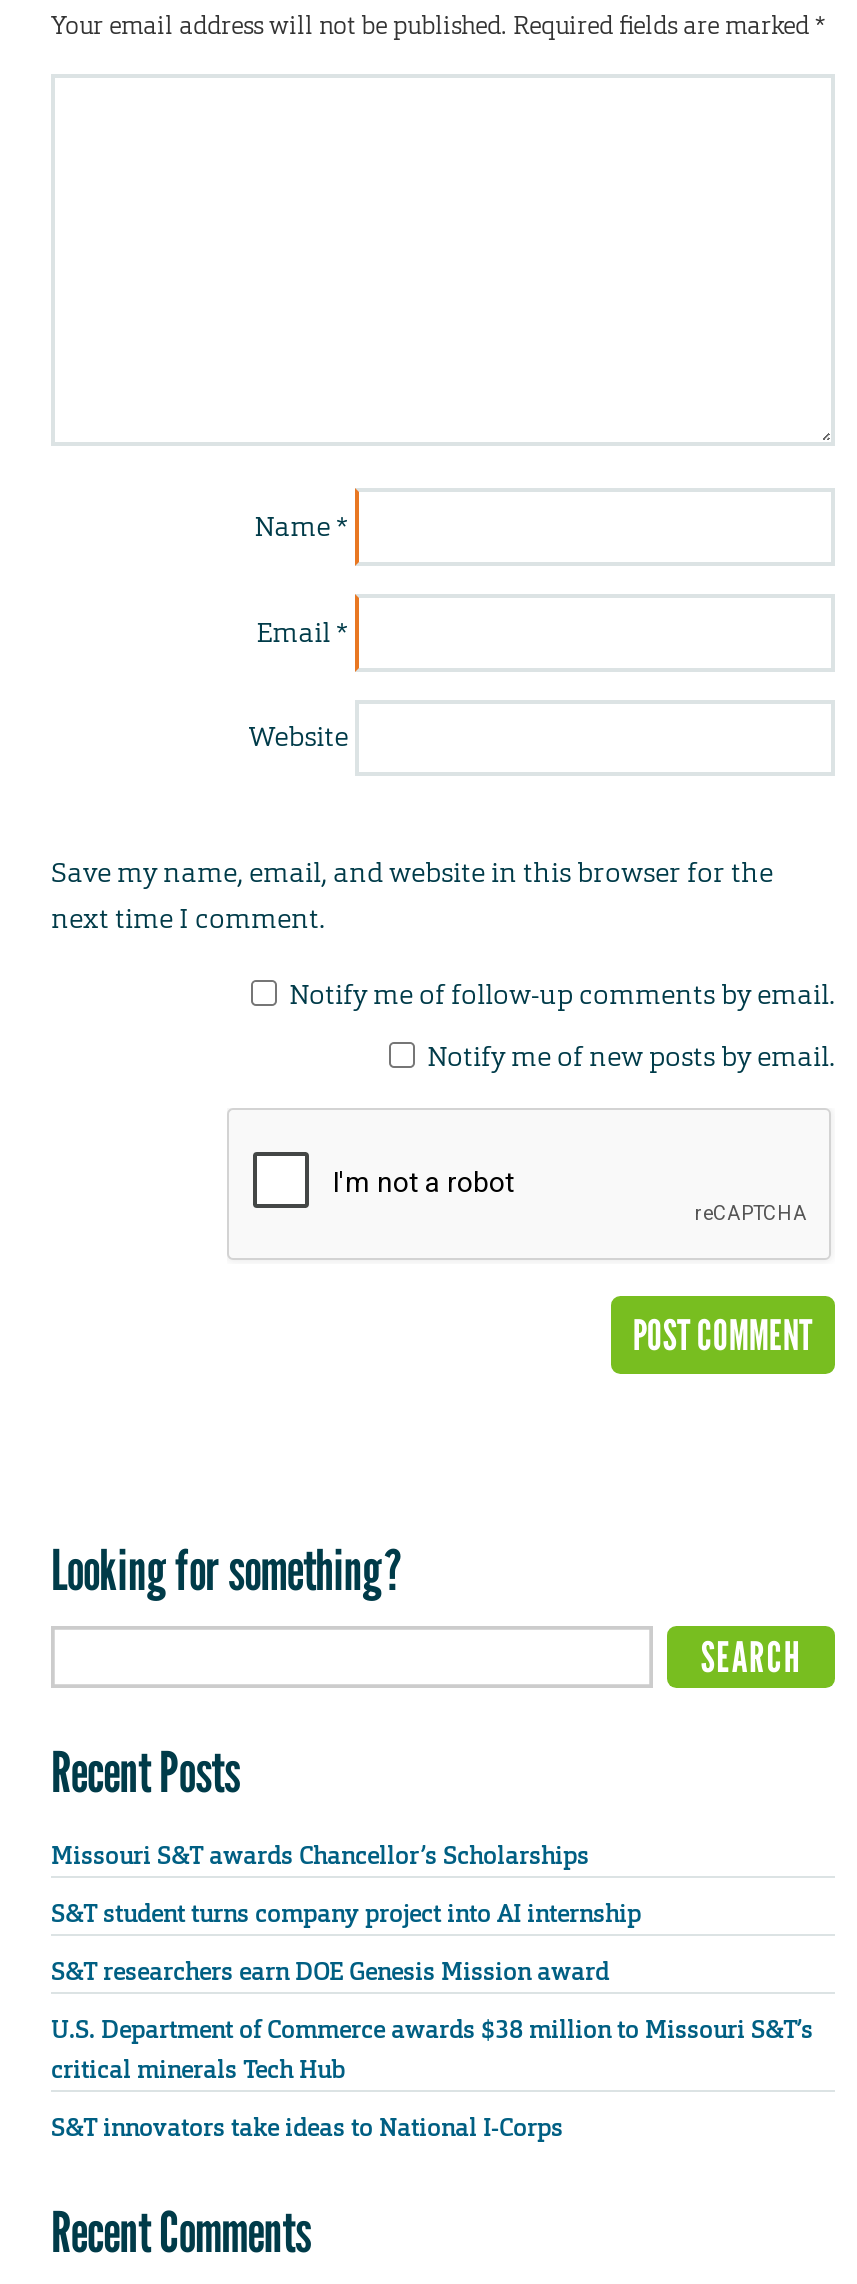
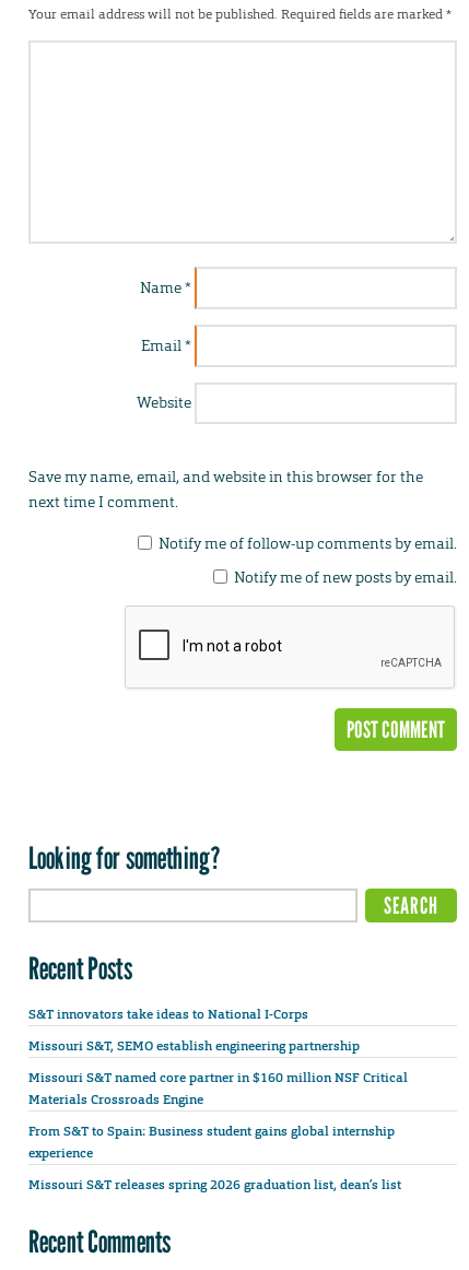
- Missouri S&T awards Chancellor’s Scholarships
- S&T student turns company project into AI internship
- S&T researchers earn DOE Genesis Mission award
- U.S. Department of Commerce awards $38 million to Missouri S&T’s
- critical minerals Tech Hub

moved up: S&T innovators take ideas to National I-Corps

+ Missouri S&T, SEMO establish engineering partnership
+ Missouri S&T named core partner in $160 million NSF Critical
+ Materials Crossroads Engine
+ From S&T to Spain: Business student gains global internship
+ experience
+ Missouri S&T releases spring 2026 graduation list, dean’s list
